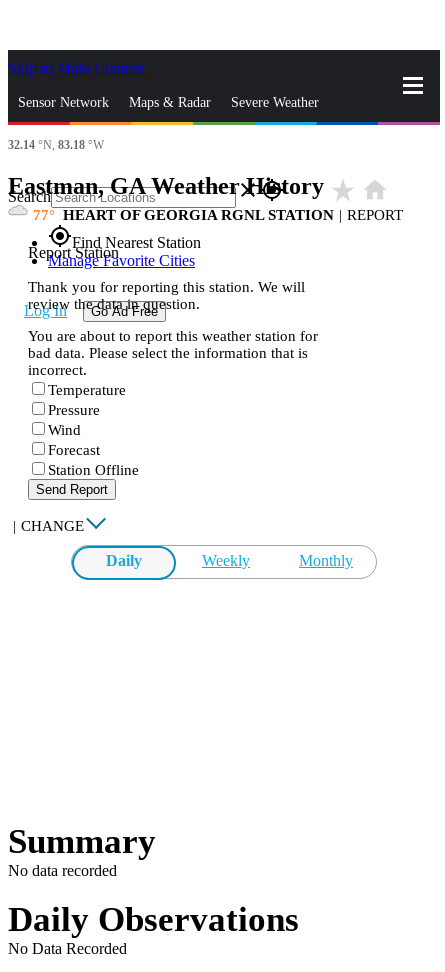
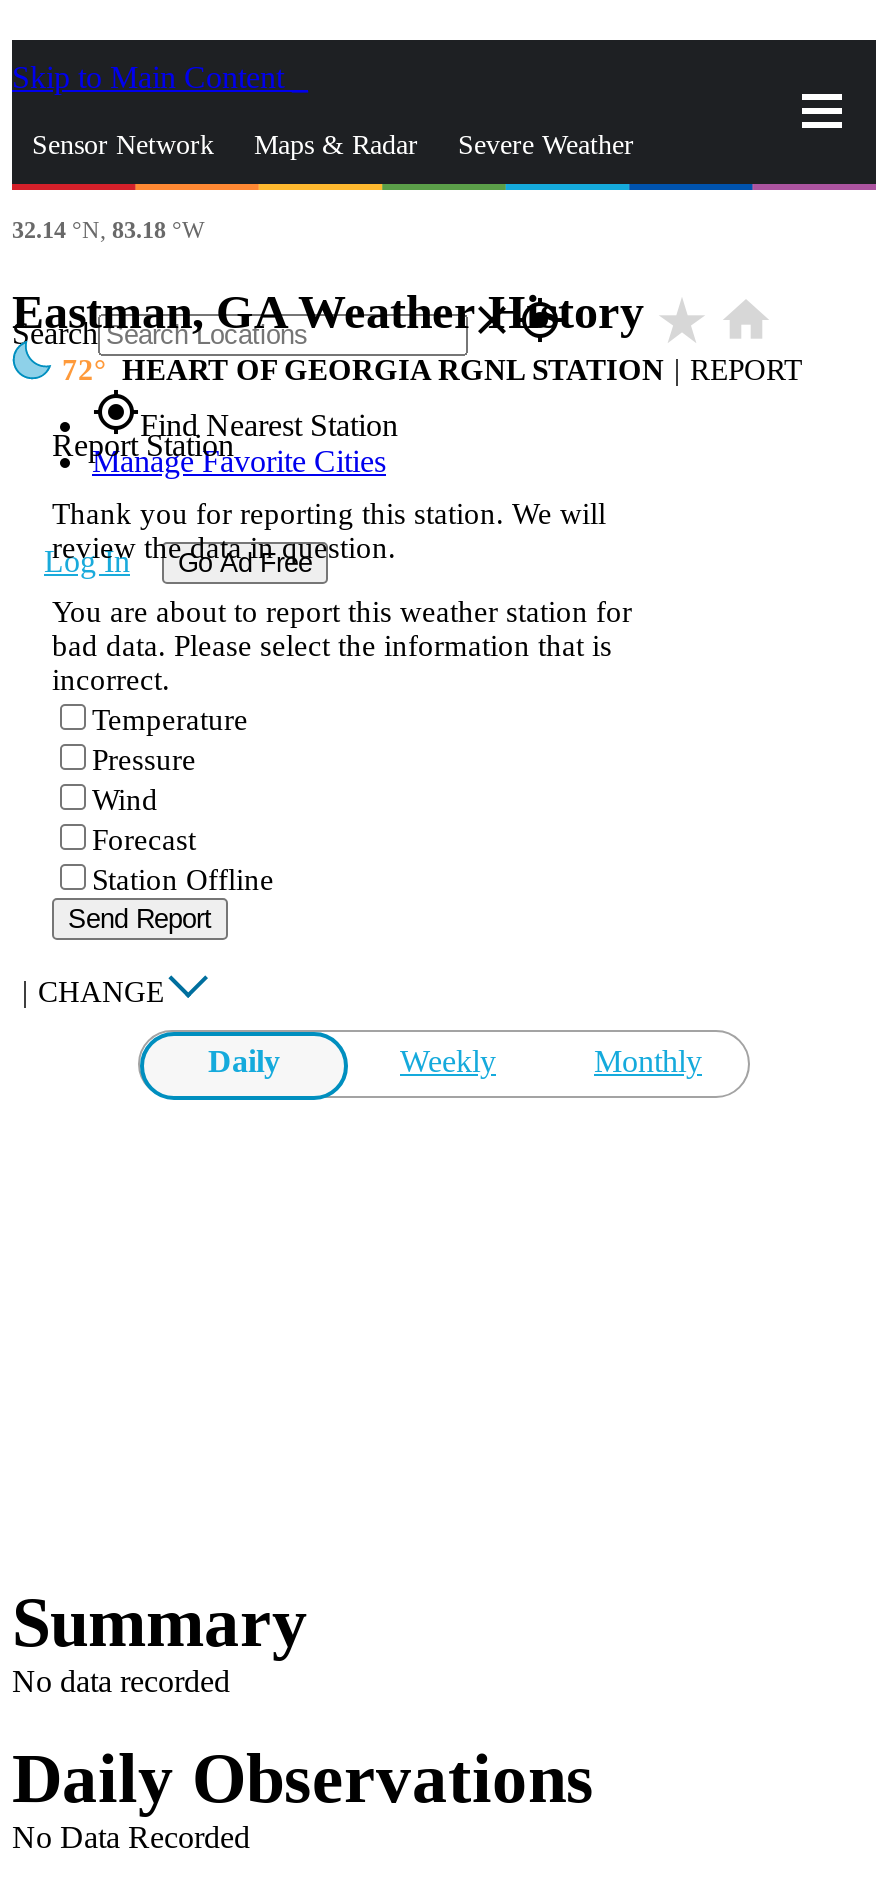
- 77
+ 72
